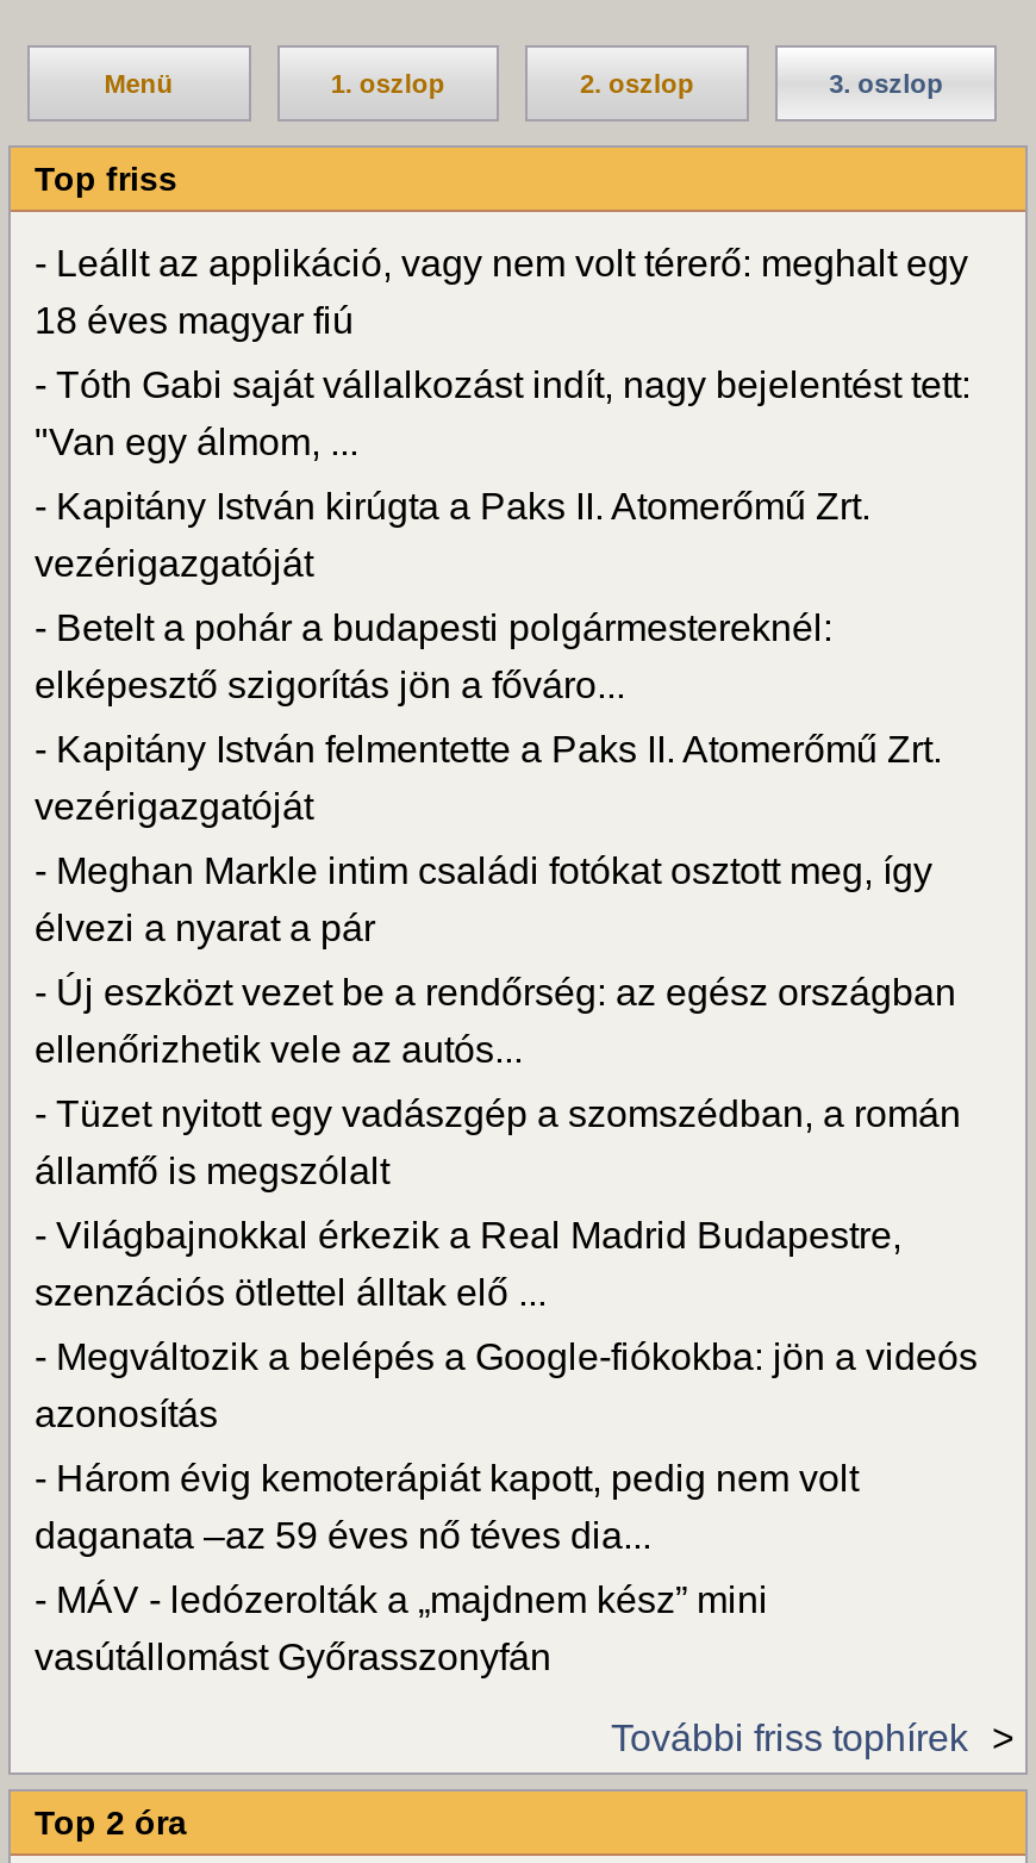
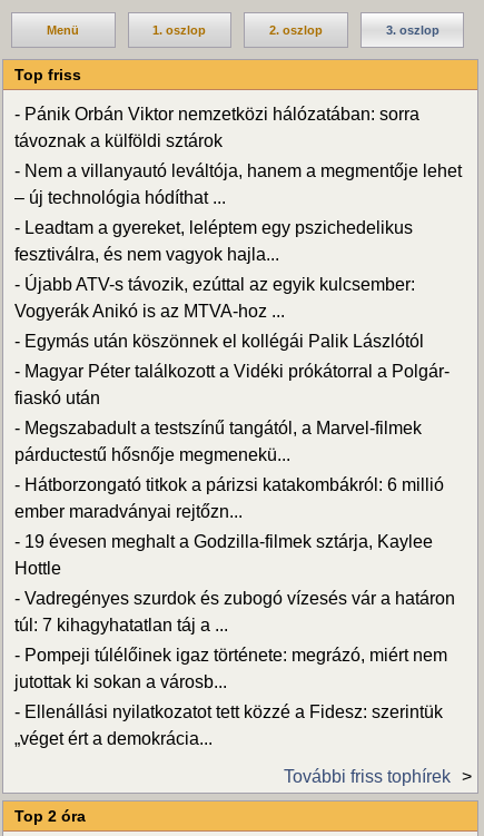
- - Leállt az applikáció, vagy nem volt térerő: meghalt egy
- 18 éves magyar fiú
+ - Pánik Orbán Viktor nemzetközi hálózatában: sorra
+ távoznak a külföldi sztárok

- - Tóth Gabi saját vállalkozást indít, nagy bejelentést tett:
- "Van egy álmom, ...
+ - Nem a villanyautó leváltója, hanem a megmentője lehet
+ – új technológia hódíthat ...

- - Kapitány István kirúgta a Paks II. Atomerőmű Zrt.
- vezérigazgatóját
+ - Leadtam a gyereket, leléptem egy pszichedelikus
+ fesztiválra, és nem vagyok hajla...

- - Betelt a pohár a budapesti polgármestereknél:
- elképesztő szigorítás jön a főváro...
+ - Újabb ATV-s távozik, ezúttal az egyik kulcsember:
+ Vogyerák Anikó is az MTVA-hoz ...

- - Kapitány István felmentette a Paks II. Atomerőmű Zrt.
- vezérigazgatóját
+ - Egymás után köszönnek el kollégái Palik Lászlótól

- - Meghan Markle intim családi fotókat osztott meg, így
- élvezi a nyarat a pár
+ - Magyar Péter találkozott a Vidéki prókátorral a Polgár-
+ fiaskó után

- - Új eszközt vezet be a rendőrség: az egész országban
- ellenőrizhetik vele az autós...
+ - Megszabadult a testszínű tangától, a Marvel-filmek
+ párductestű hősnője megmenekü...

- - Tüzet nyitott egy vadászgép a szomszédban, a román
- államfő is megszólalt
+ - Hátborzongató titkok a párizsi katakombákról: 6 millió
+ ember maradványai rejtőzn...

- - Világbajnokkal érkezik a Real Madrid Budapestre,
- szenzációs ötlettel álltak elő ...
+ - 19 évesen meghalt a Godzilla-filmek sztárja, Kaylee
+ Hottle

- - Megváltozik a belépés a Google-fiókokba: jön a videós
- azonosítás
+ - Vadregényes szurdok és zubogó vízesés vár a határon
+ túl: 7 kihagyhatatlan táj a ...

- - Három évig kemoterápiát kapott, pedig nem volt
- daganata –az 59 éves nő téves dia...
+ - Pompeji túlélőinek igaz története: megrázó, miért nem
+ jutottak ki sokan a városb...

- - MÁV - ledózerolták a „majdnem kész” mini
- vasútállomást Győrasszonyfán
+ - Ellenállási nyilatkozatot tett közzé a Fidesz: szerintük
+ „véget ért a demokrácia...
